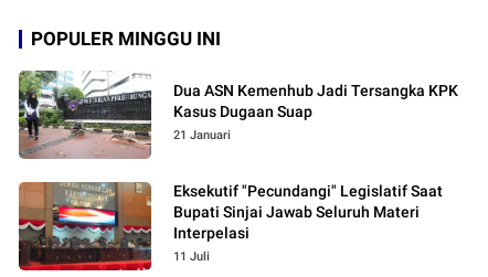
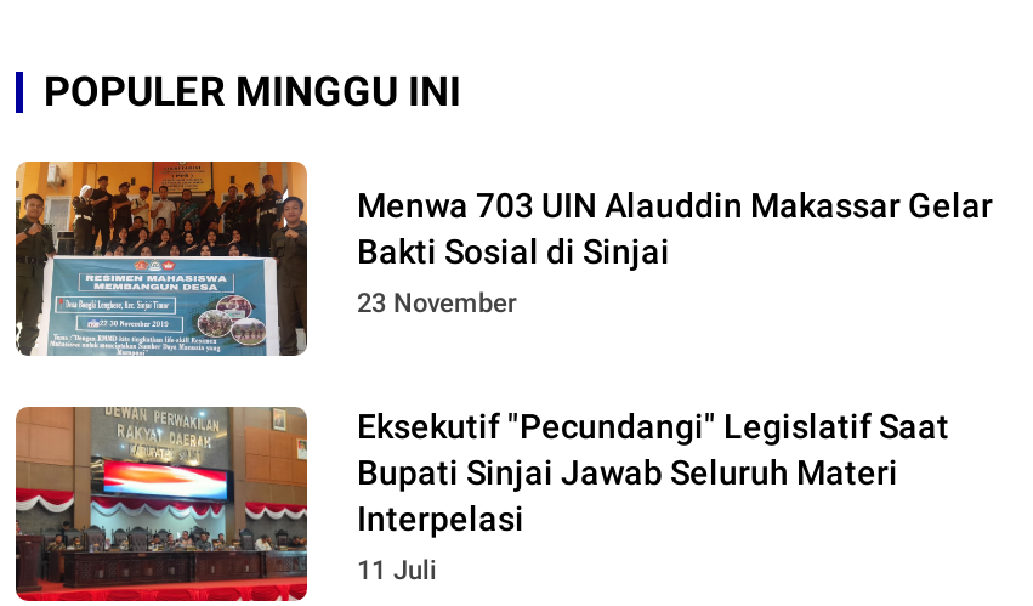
- [image]
- Dua ASN Kemenhub Jadi Tersangka KPK
- Kasus Dugaan Suap
- 21 Januari
+ [image]
+ Menwa 703 UIN Alauddin Makassar Gelar
+ Bakti Sosial di Sinjai
+ 23 November
